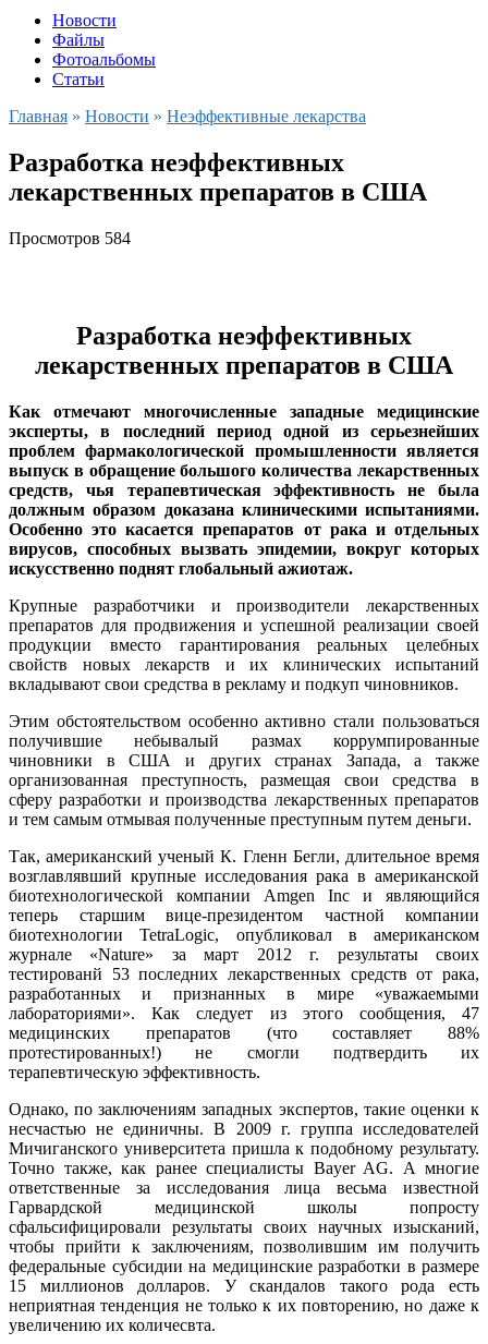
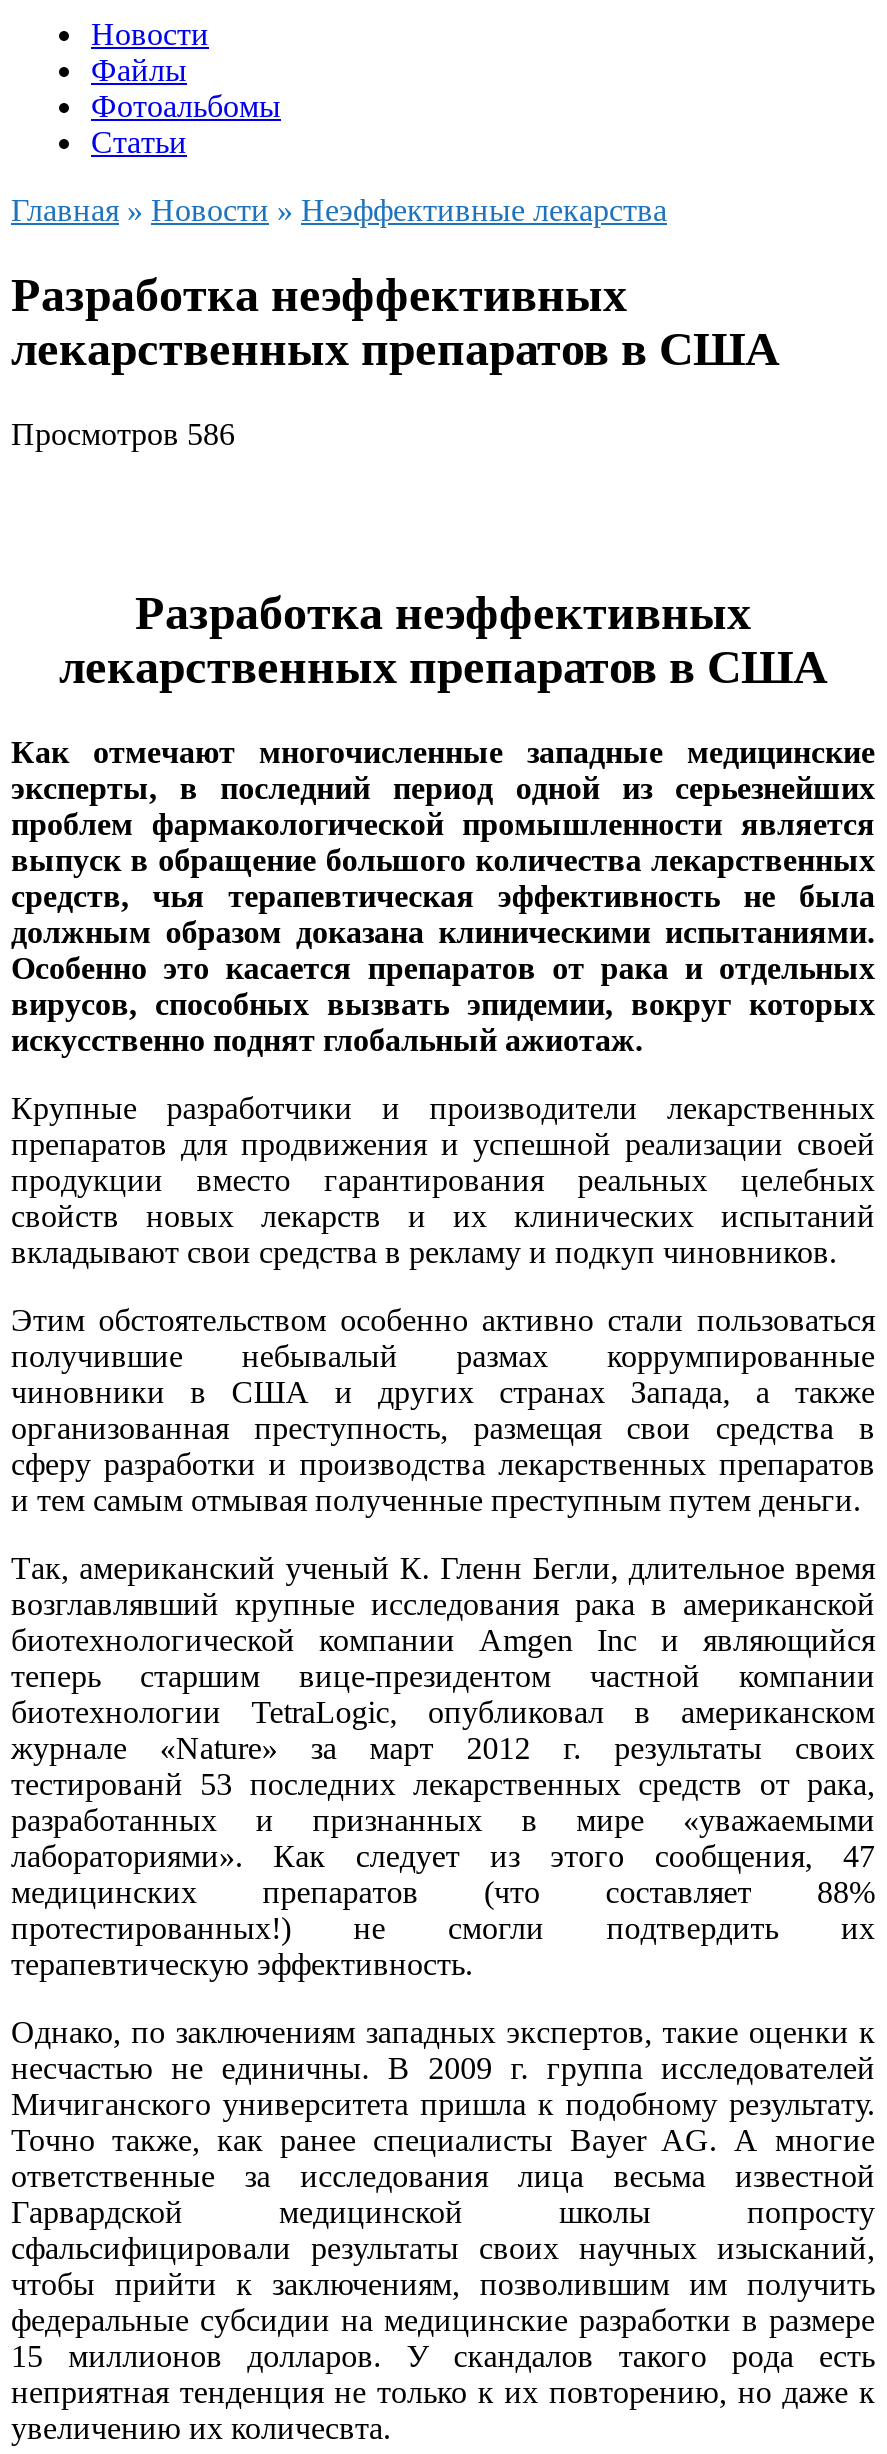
- Просмотров 584
+ Просмотров 586
